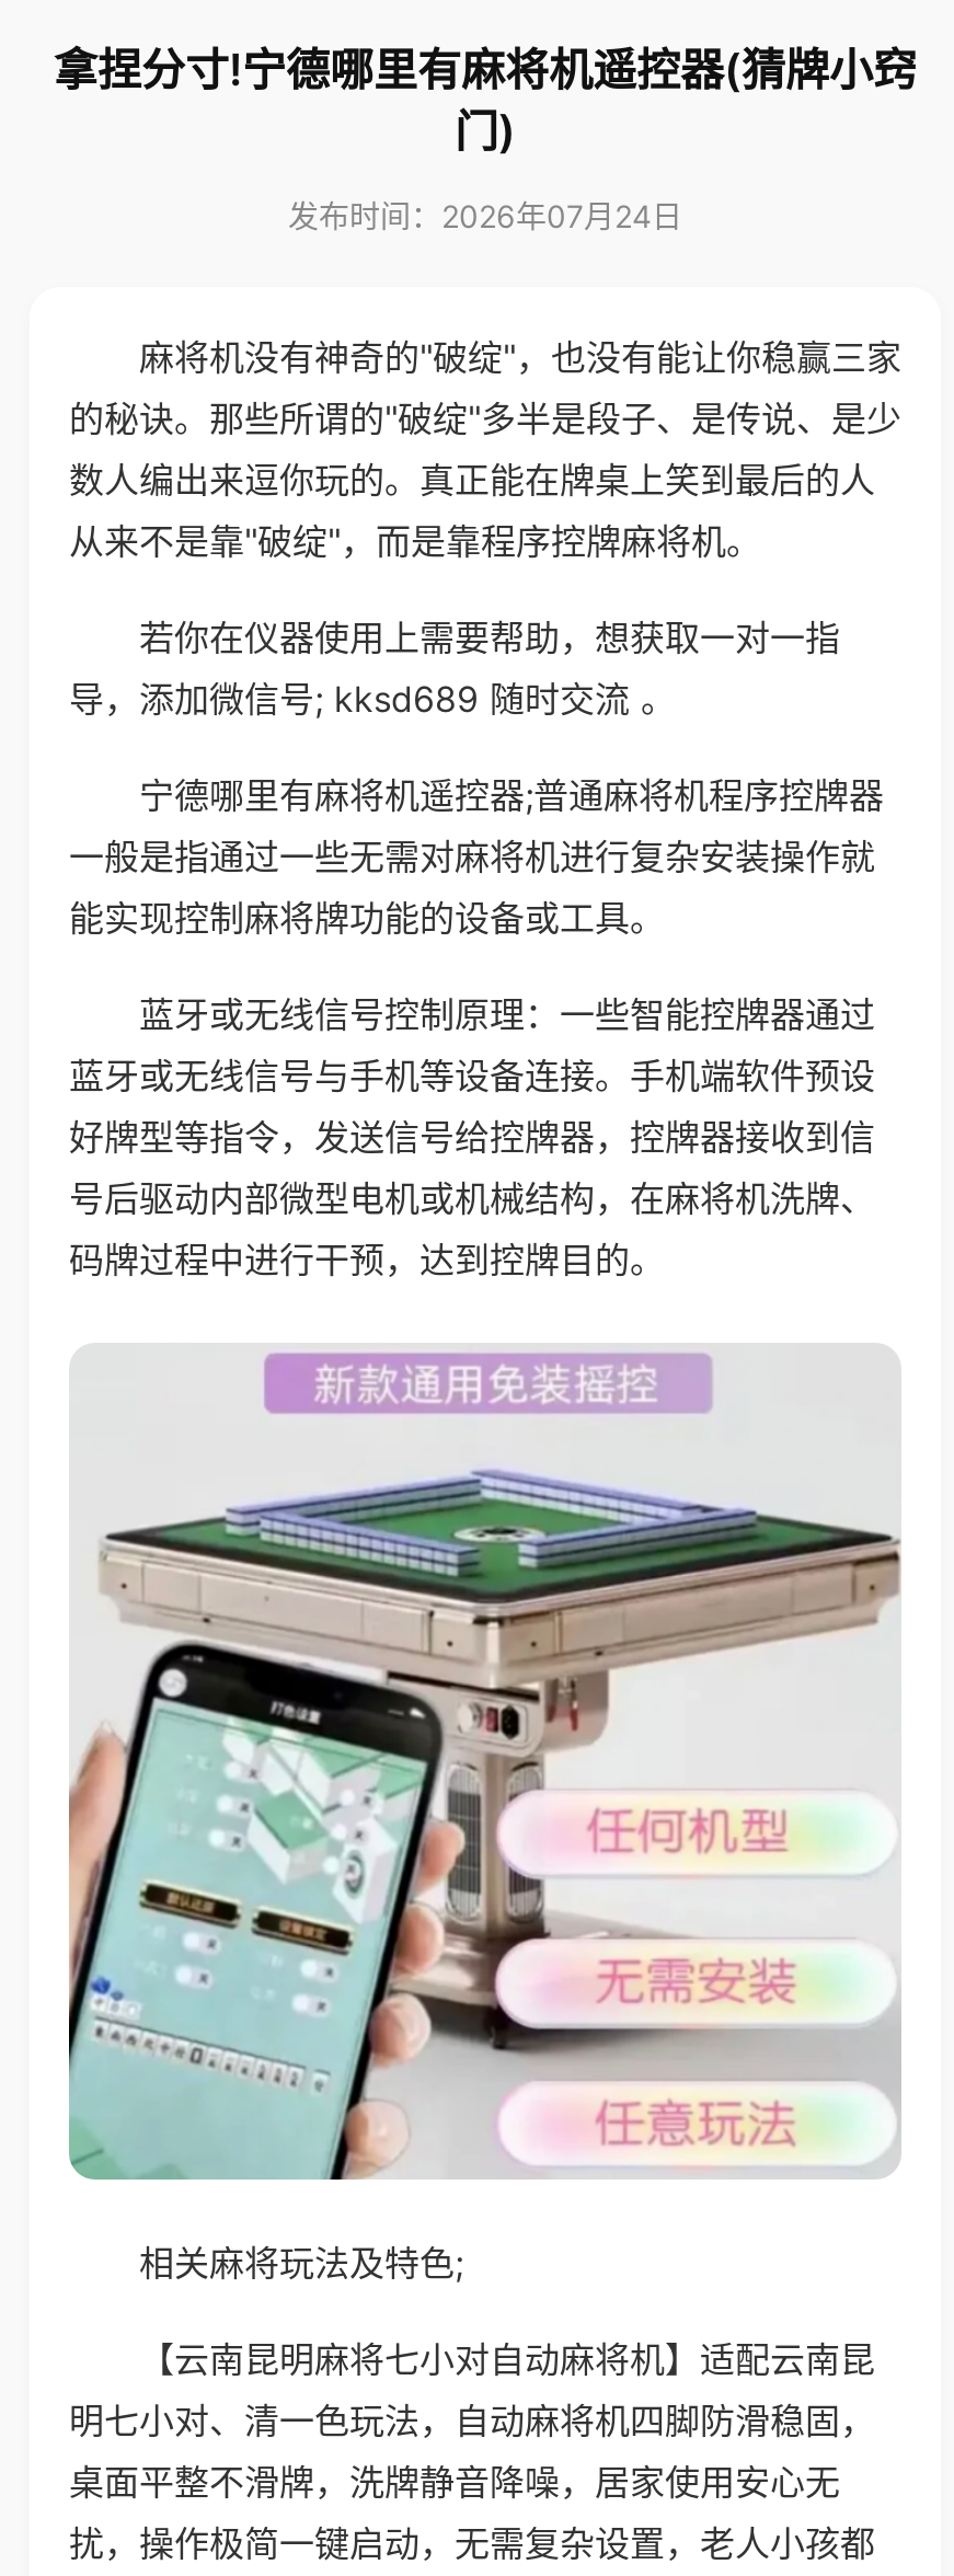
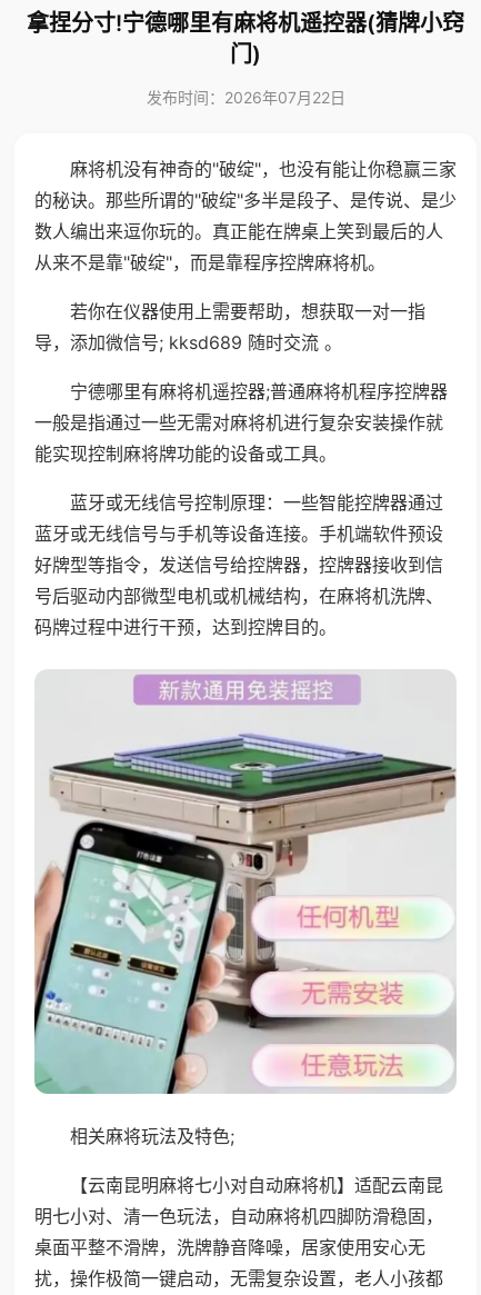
- 发布时间：2026年07月24日
+ 发布时间：2026年07月22日
